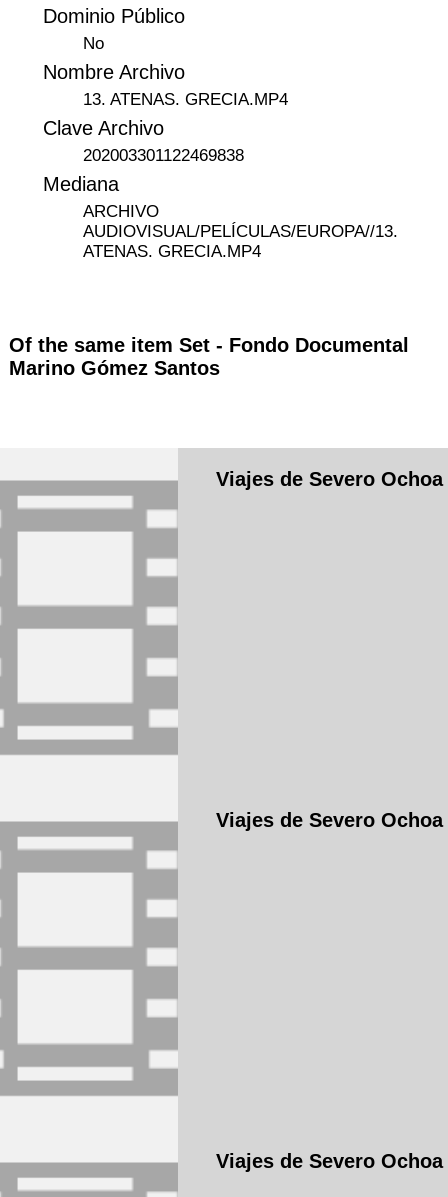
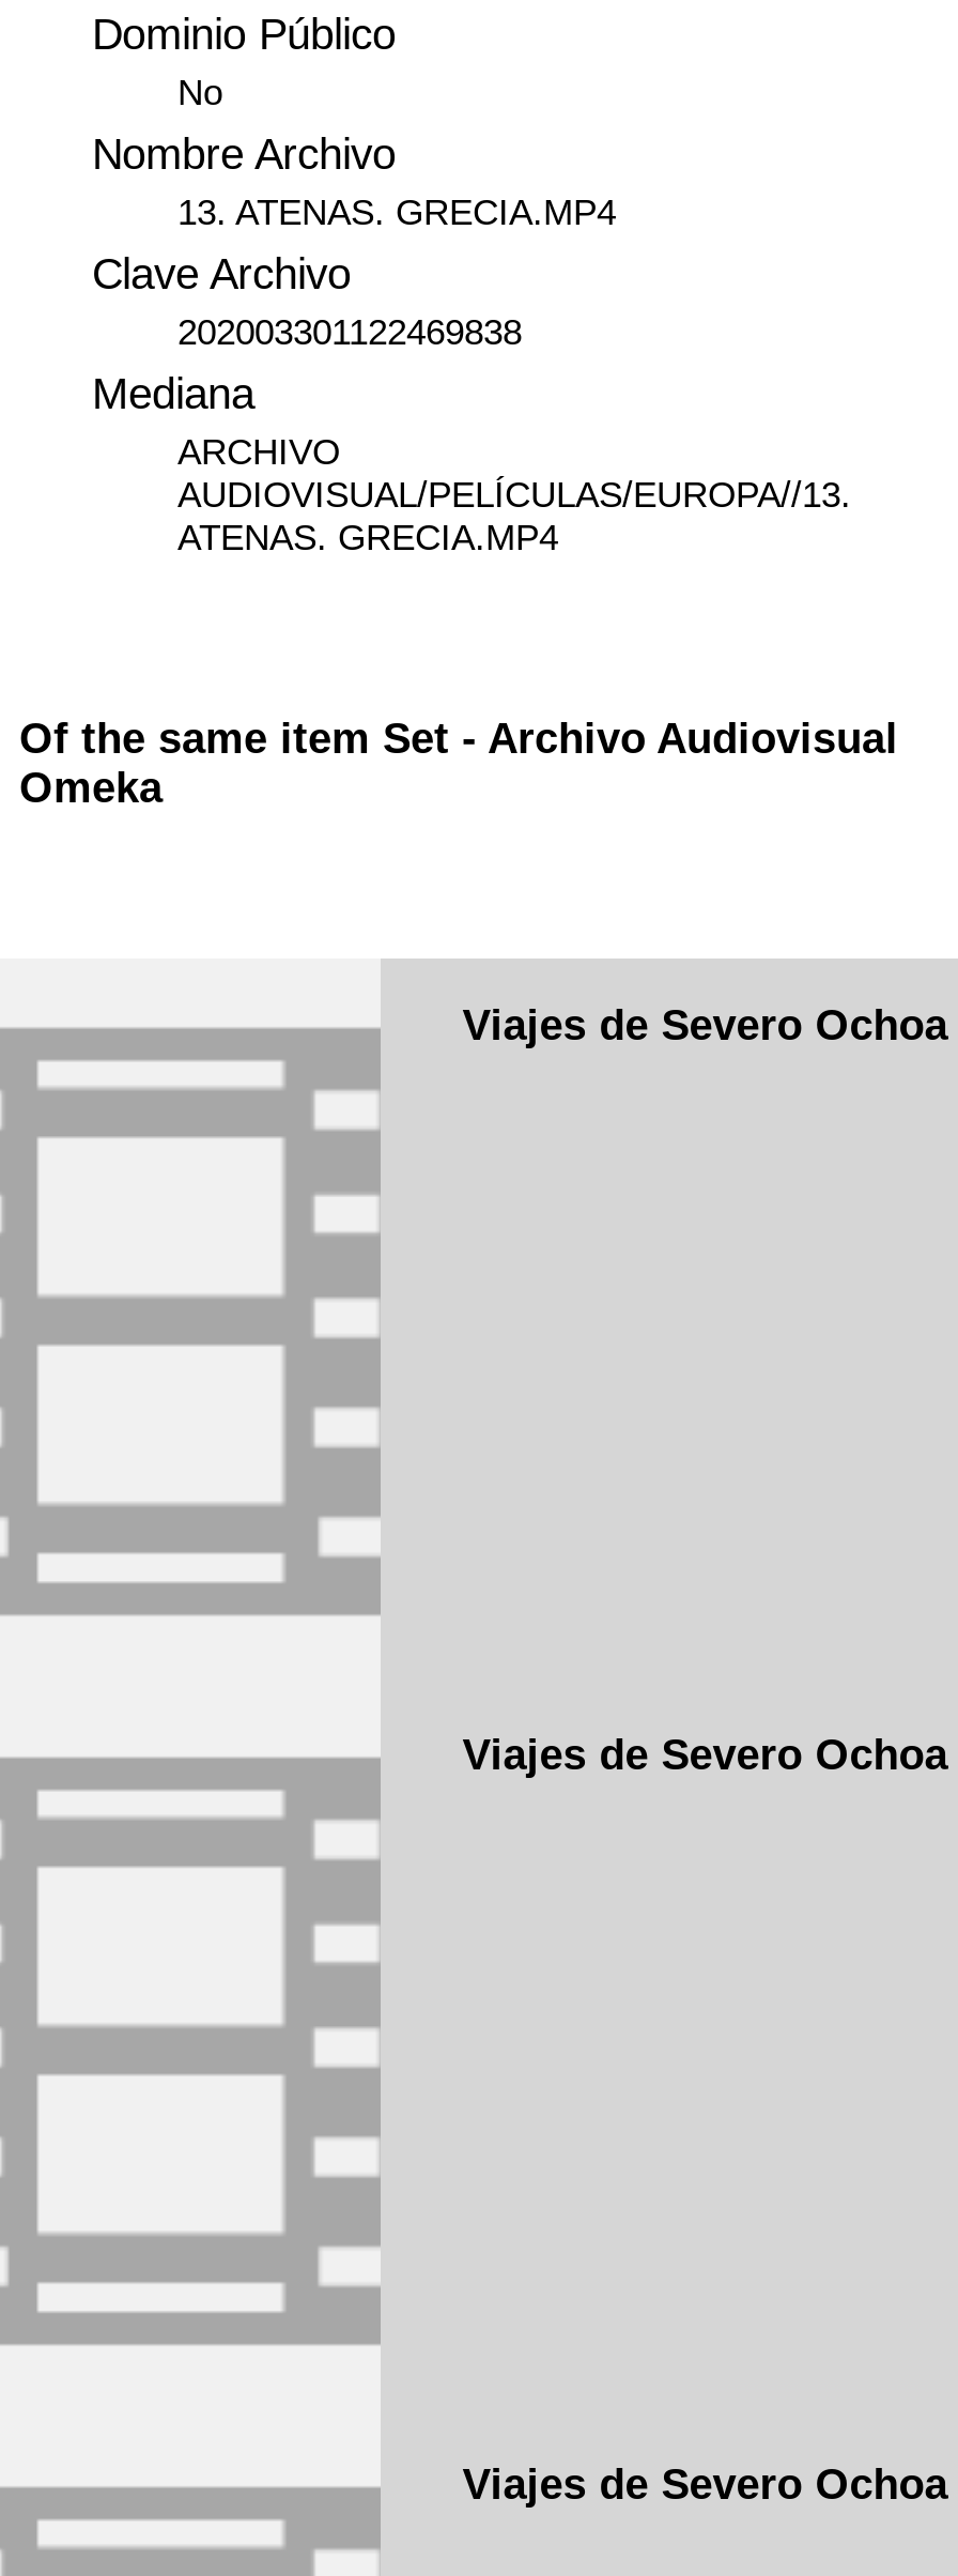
- Of the same item Set - Fondo Documental
- Marino Gómez Santos
+ Of the same item Set - Archivo Audiovisual
+ Omeka
